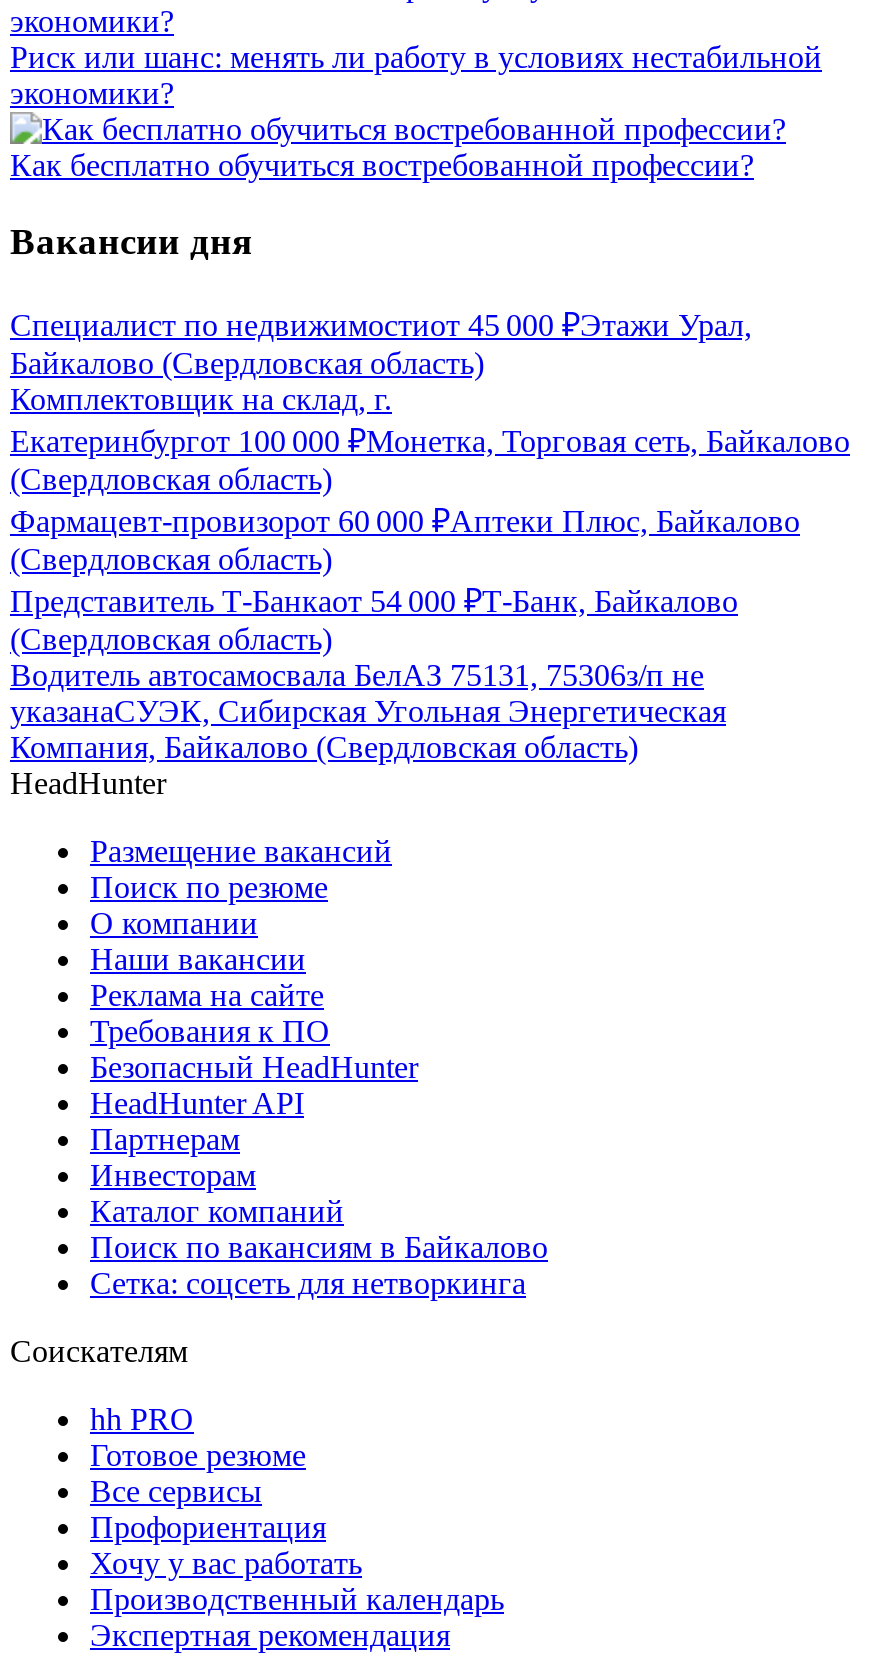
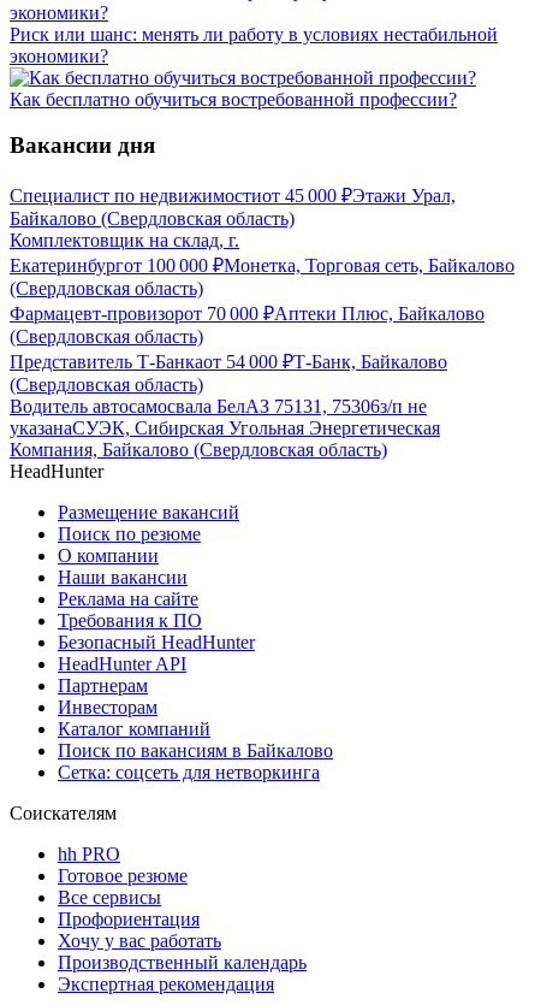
- Фармацевт-провизорот 60 000 ₽Аптеки Плюс, Байкалово
+ Фармацевт-провизорот 70 000 ₽Аптеки Плюс, Байкалово
